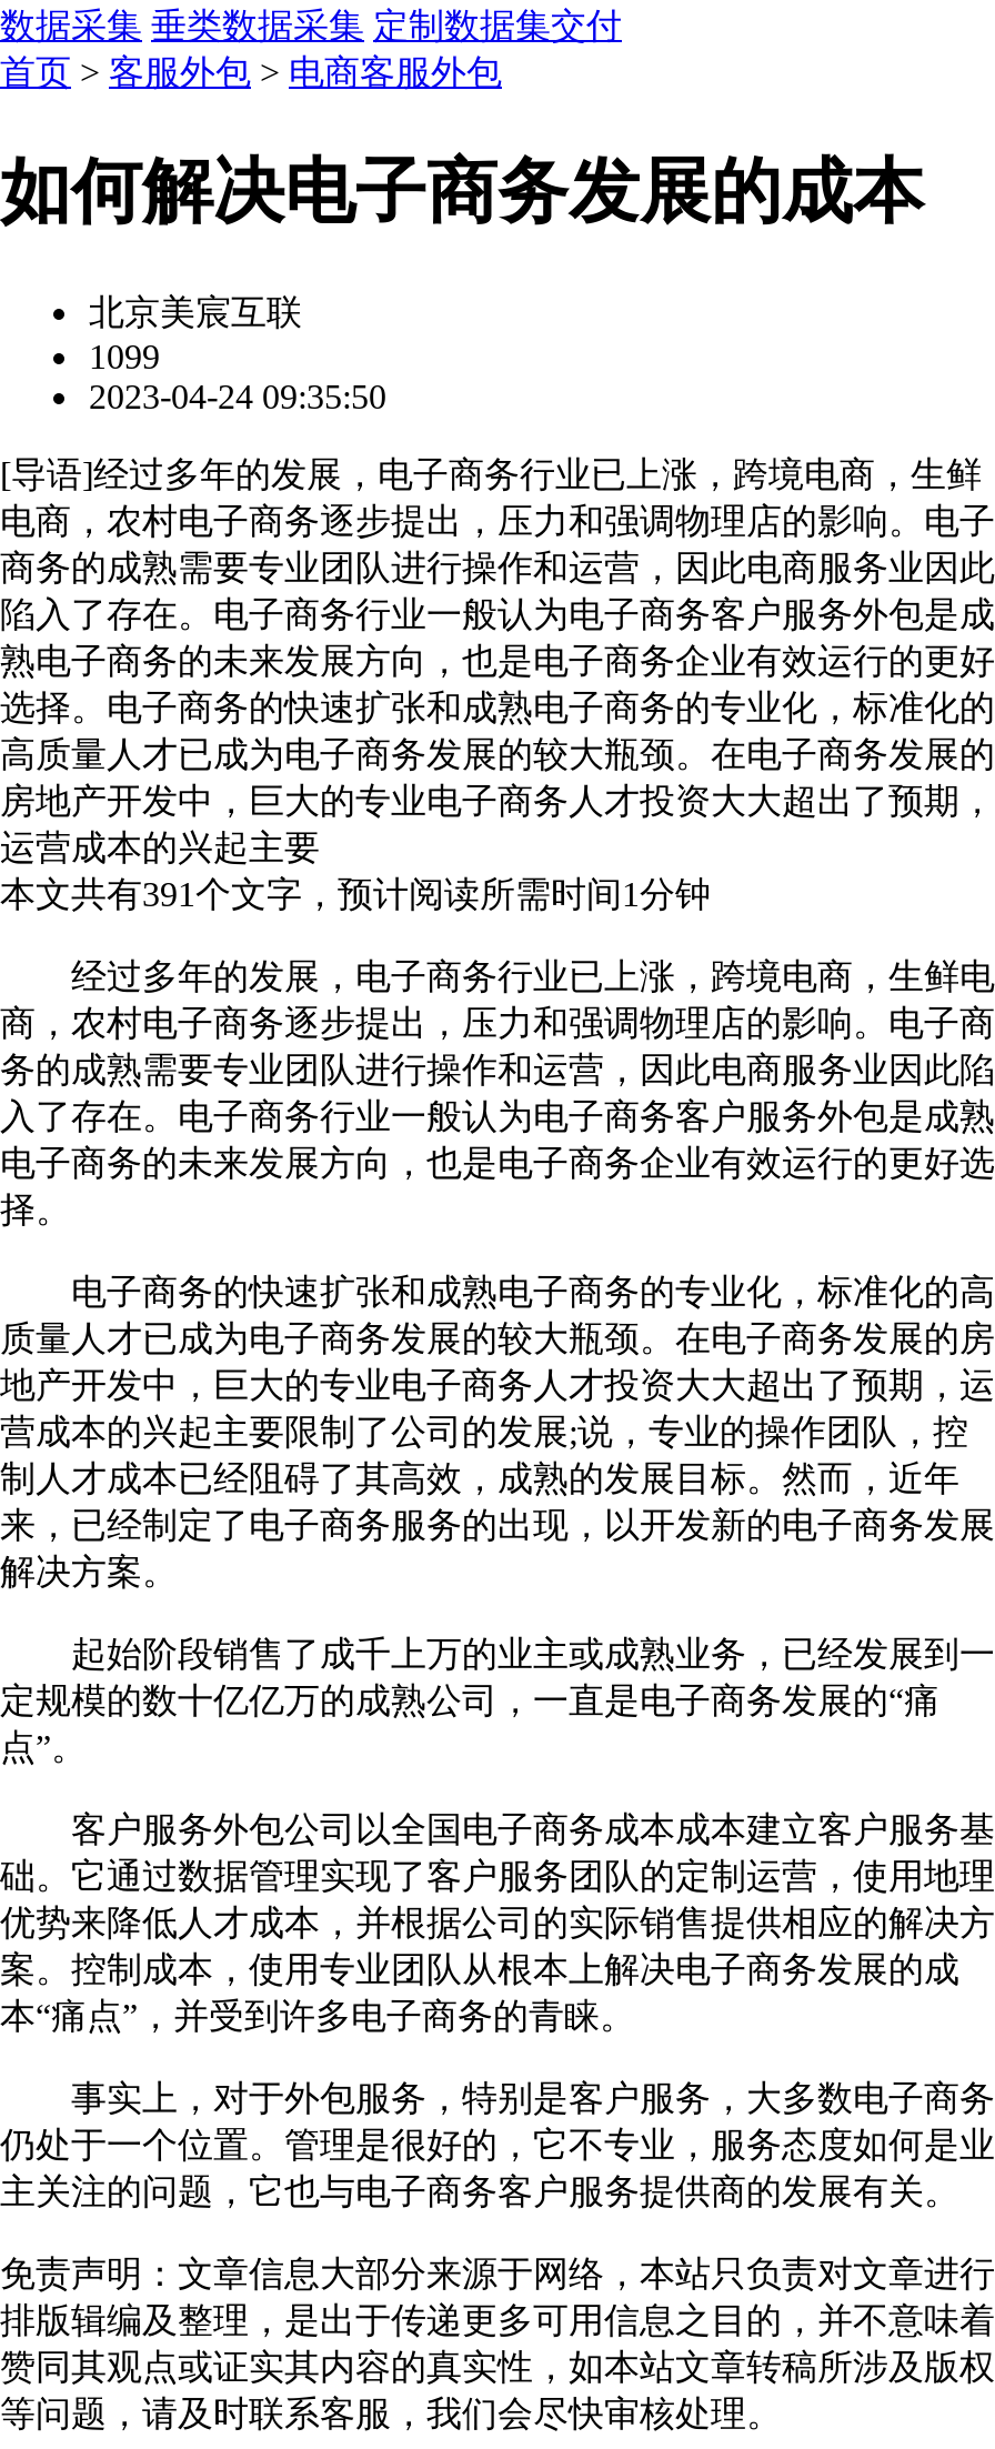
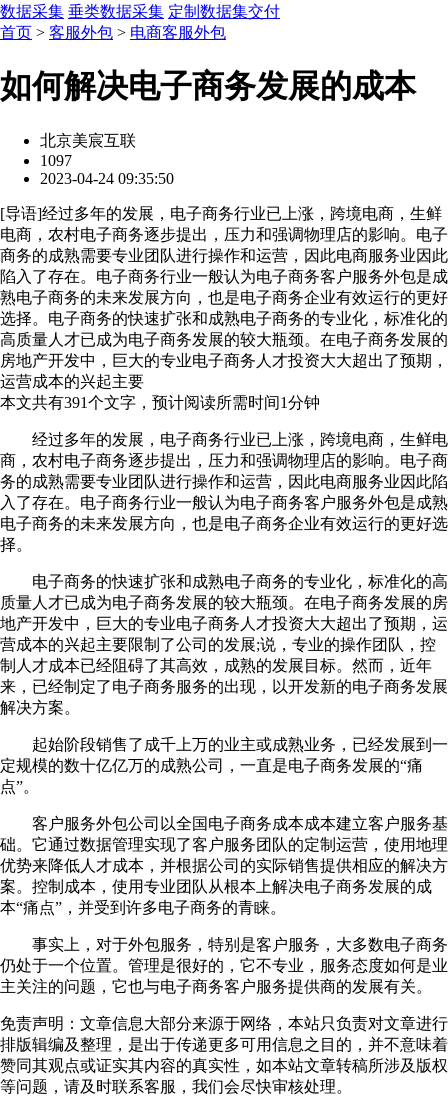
- 1099
+ 1097
